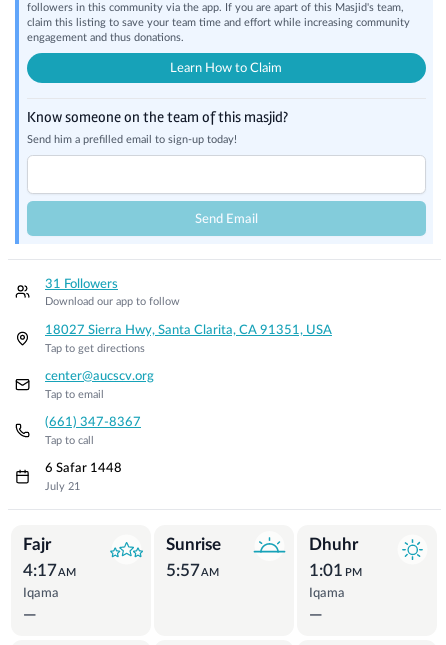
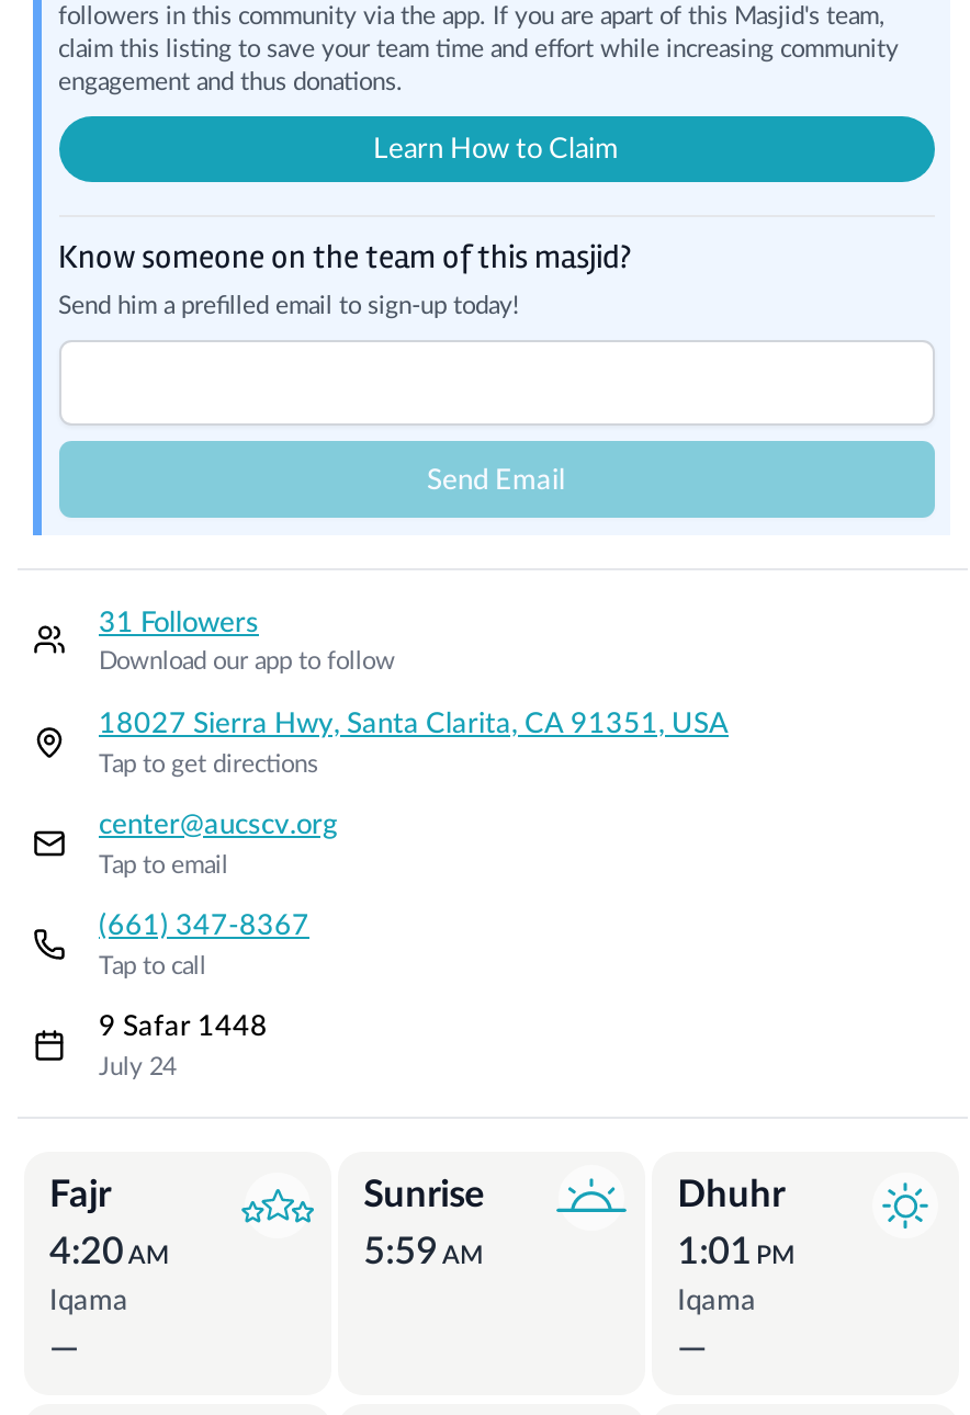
- 6 Safar 1448
+ 9 Safar 1448

- July 21
+ July 24

- 4:17 AM
+ 4:20 AM

- 5:57 AM
+ 5:59 AM
